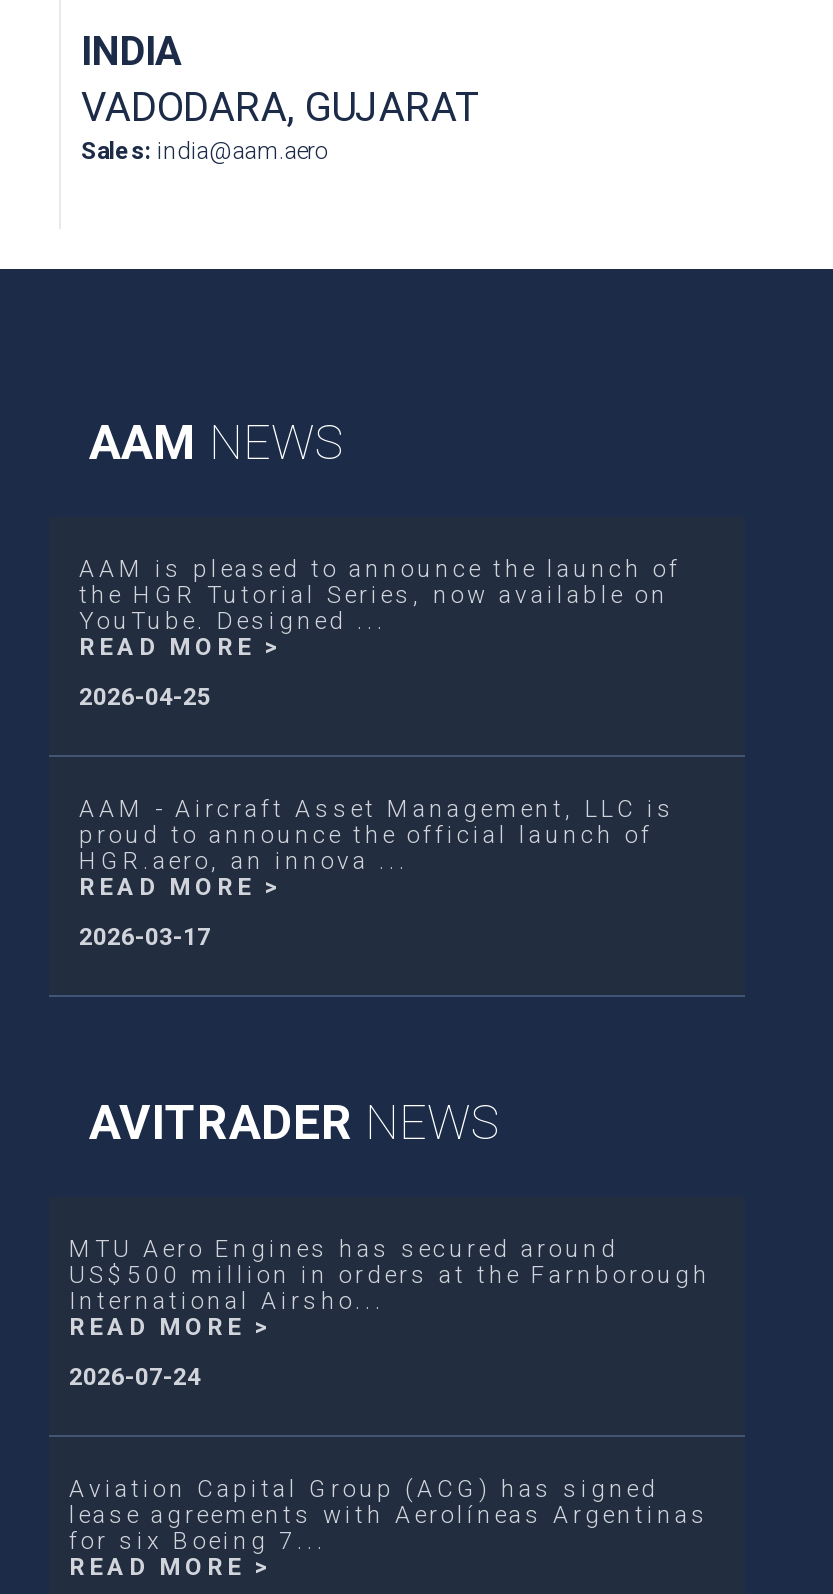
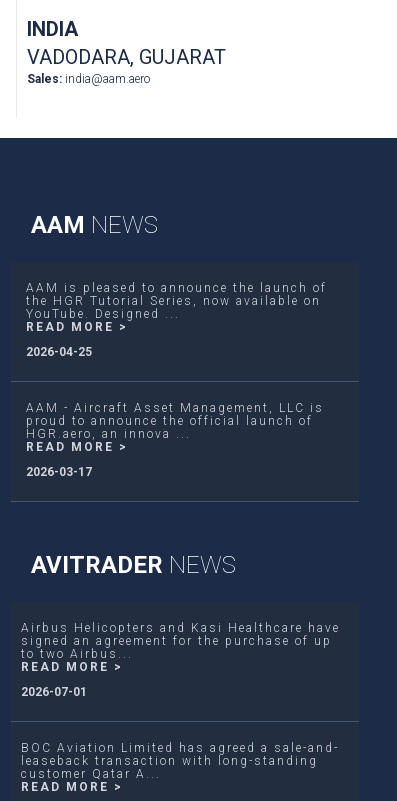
- MTU Aero Engines has secured around
- US$500 million in orders at the Farnborough
- International Airsho...
+ Airbus Helicopters and Kasi Healthcare have
+ signed an agreement for the purchase of up
+ to two Airbus...

- 2026-07-24
+ 2026-07-01

- Aviation Capital Group (ACG) has signed
- lease agreements with Aerolíneas Argentinas
- for six Boeing 7...
+ BOC Aviation Limited has agreed a sale-and-
+ leaseback transaction with long-standing
+ customer Qatar A...
